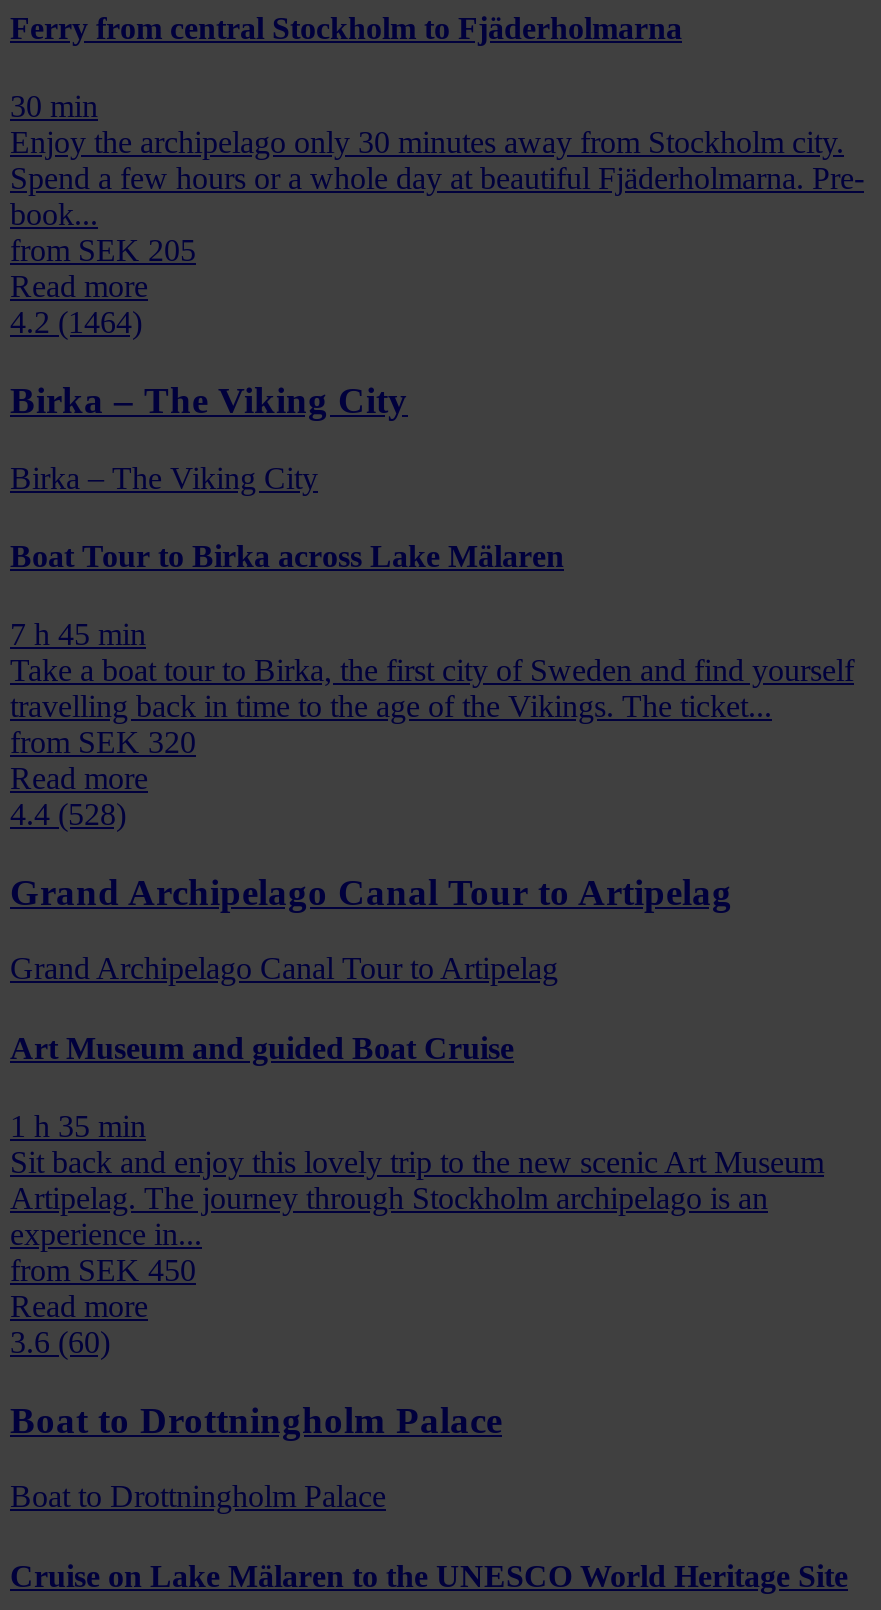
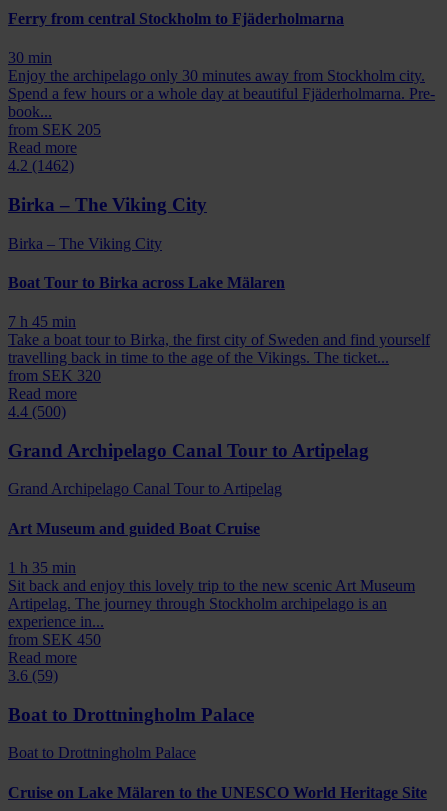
- 4.2 (1464)
+ 4.2 (1462)

- 4.4 (528)
+ 4.4 (500)

- 3.6 (60)
+ 3.6 (59)
